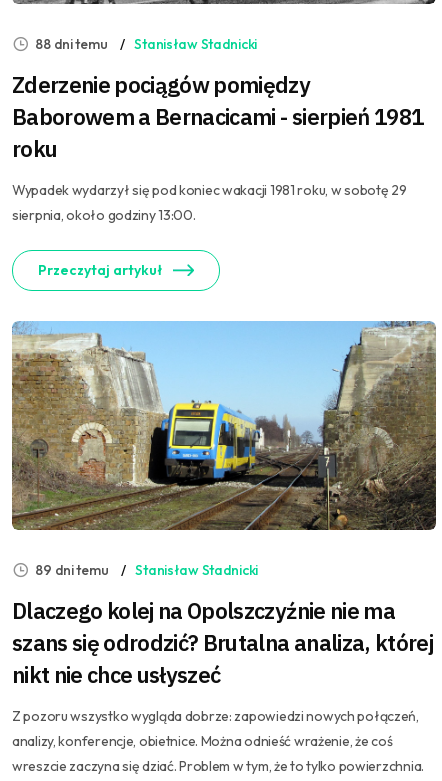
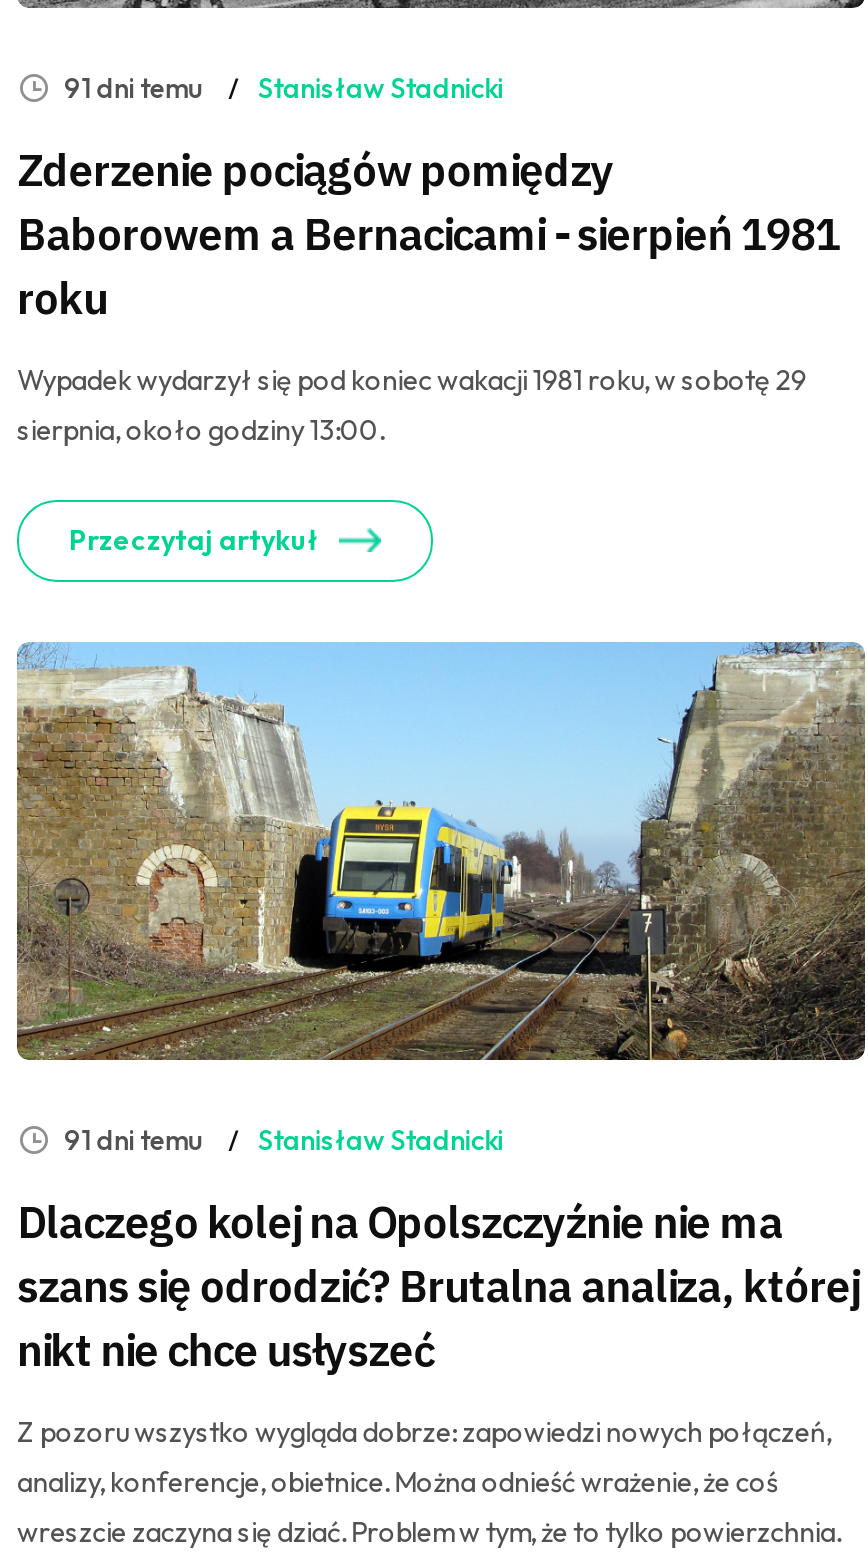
- 88 dni temu Stanisław Stadnicki
+ 91 dni temu Stanisław Stadnicki

- 89 dni temu Stanisław Stadnicki
+ 91 dni temu Stanisław Stadnicki
